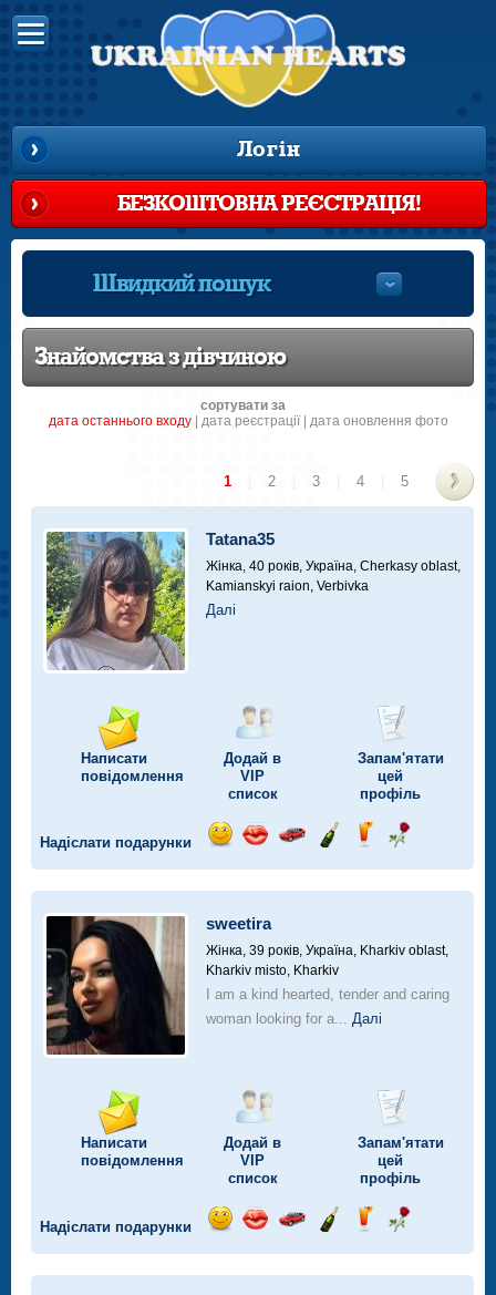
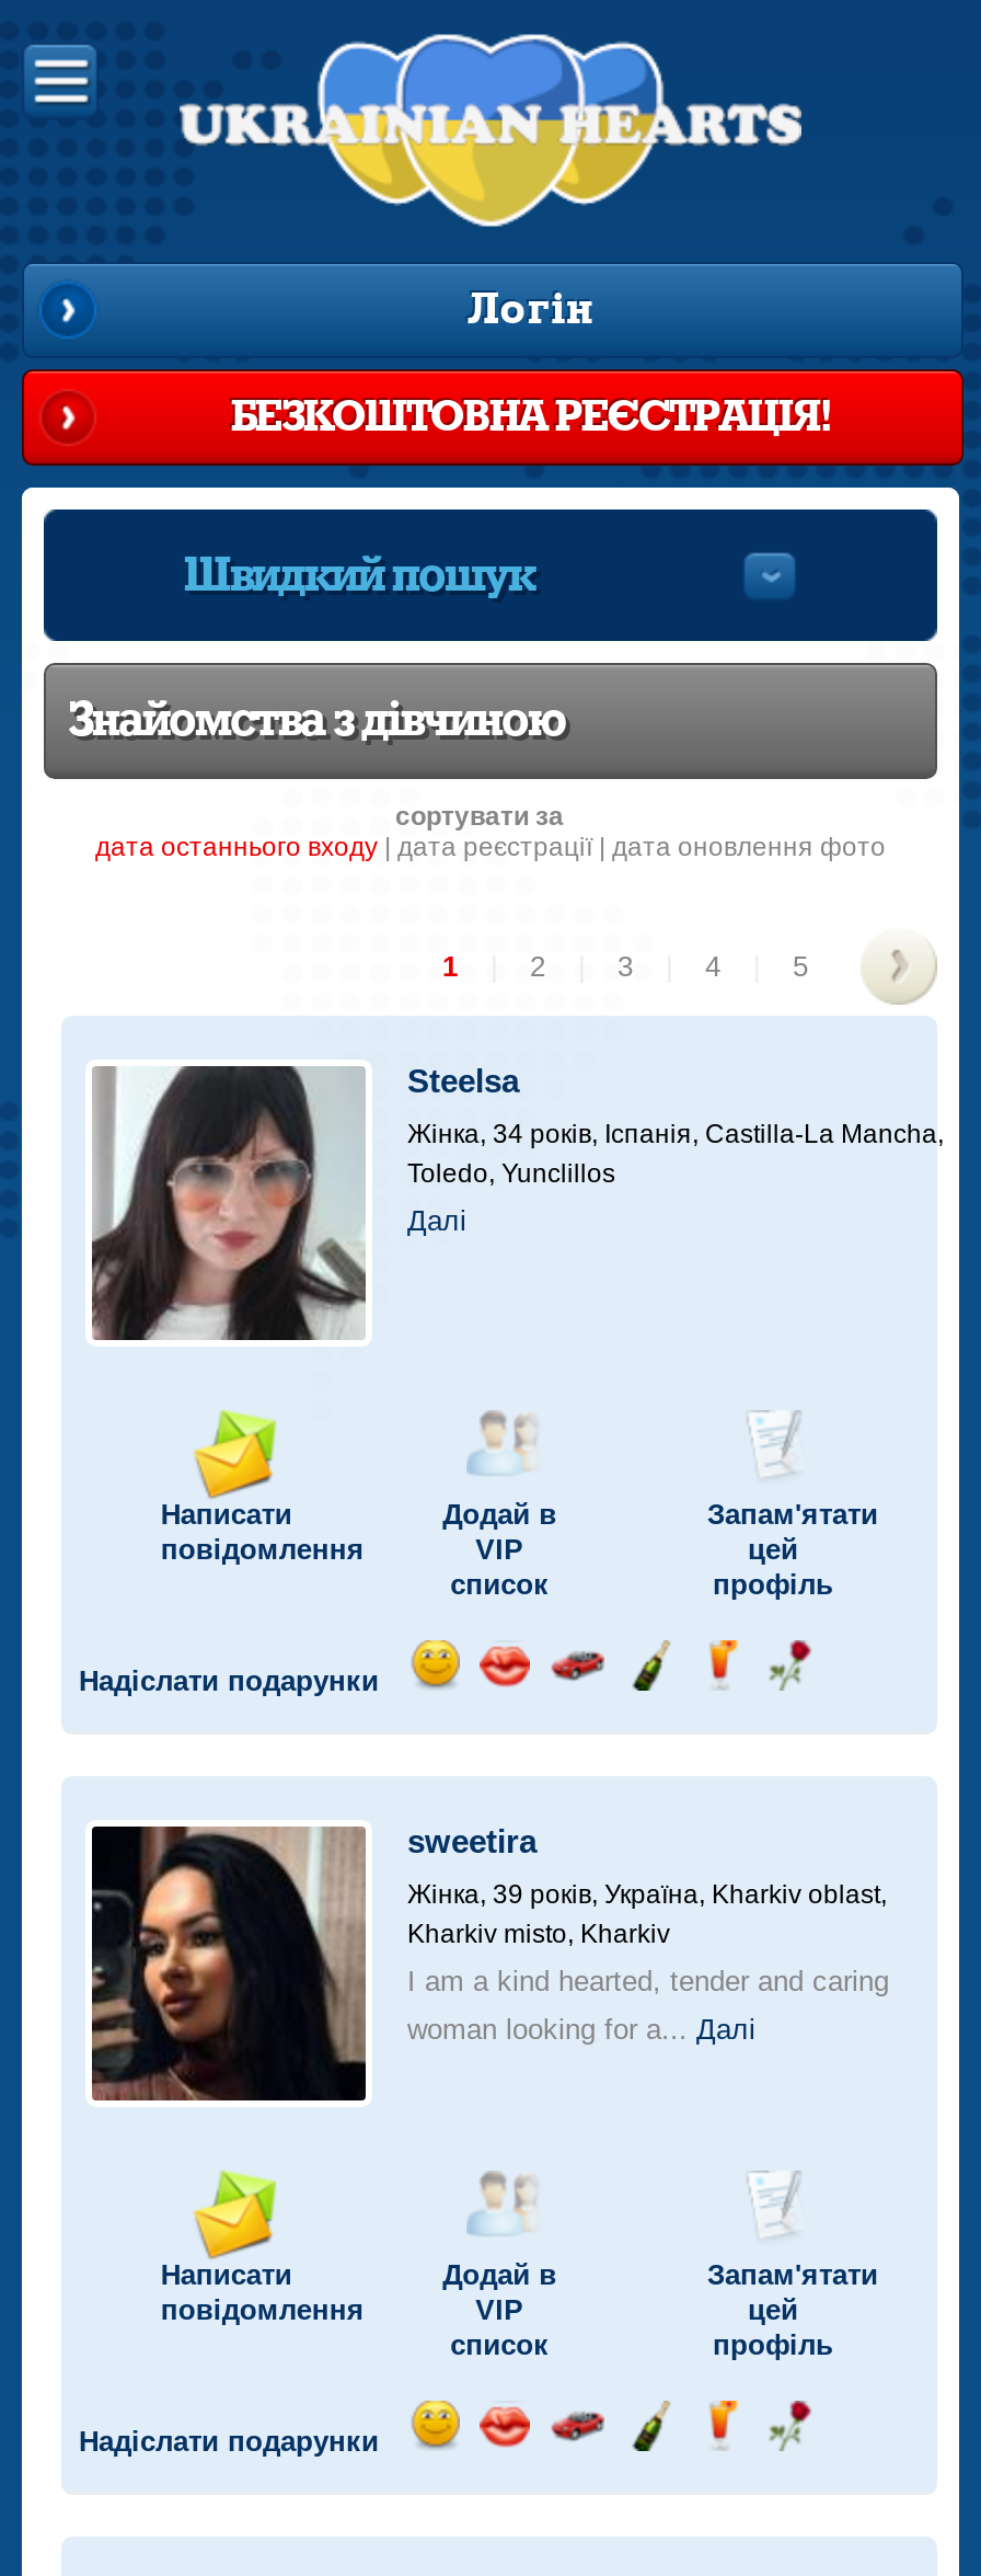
- [image]
- Tatana35
+ [image]
+ Steelsa

- Жінка, 40 років, Україна, Cherkasy oblast,
- Kamianskyi raion, Verbivka
+ Жінка, 34 років, Іспанія, Castilla-La Mancha,
+ Toledo, Yunclillos
